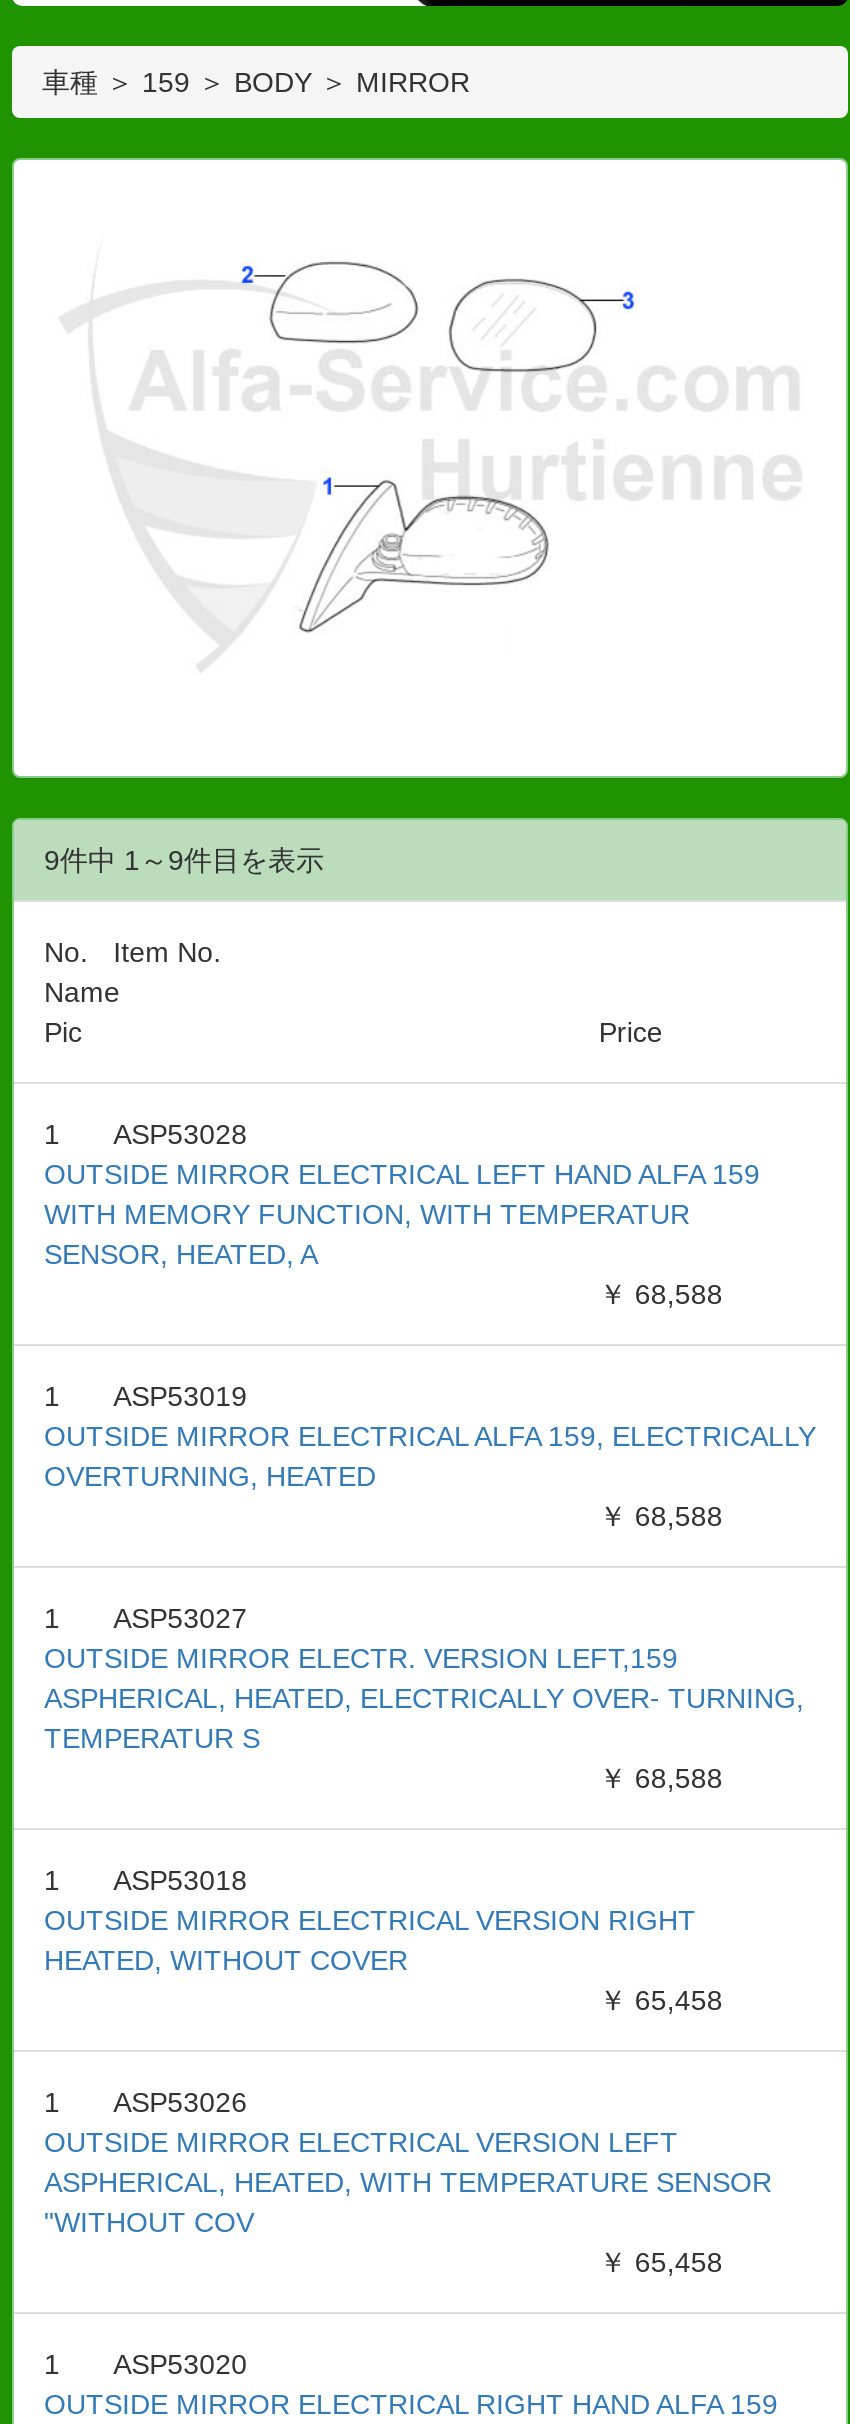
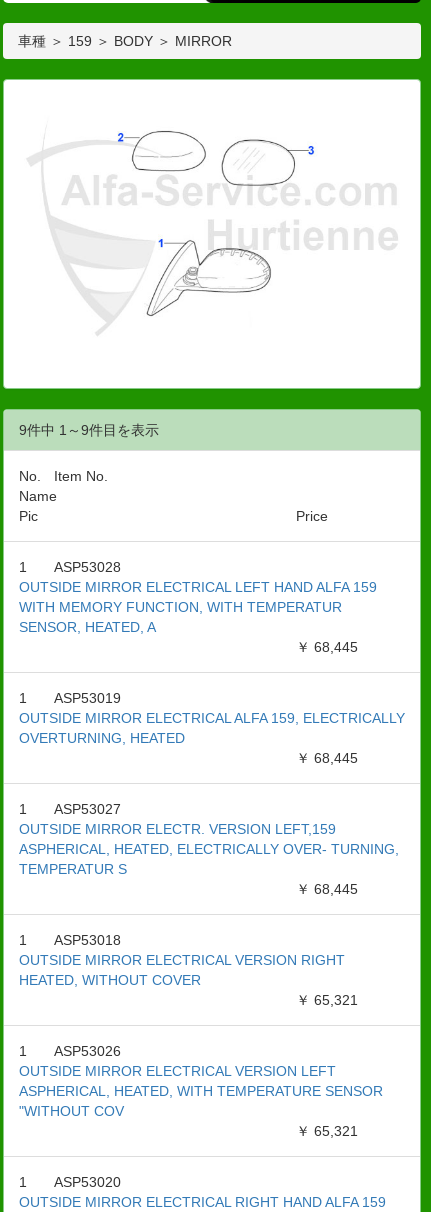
- ￥ 68,588
+ ￥ 68,445

- ￥ 68,588
+ ￥ 68,445

- ￥ 68,588
+ ￥ 68,445

- ￥ 65,458
+ ￥ 65,321

- ￥ 65,458
+ ￥ 65,321
